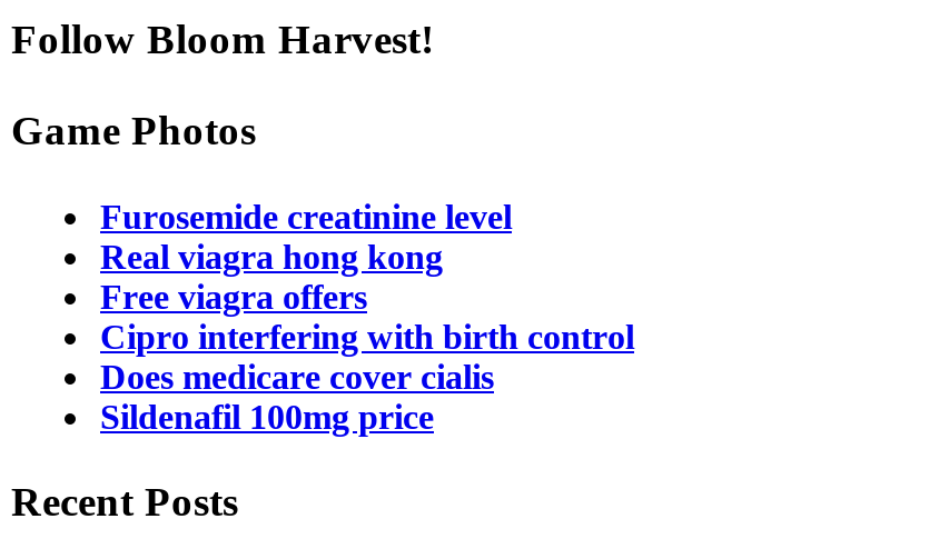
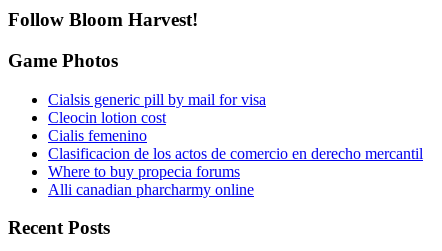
- Furosemide creatinine level
- Real viagra hong kong
- Free viagra offers
- Cipro interfering with birth control
- Does medicare cover cialis
- Sildenafil 100mg price
+ Cialsis generic pill by mail for visa
+ Cleocin lotion cost
+ Cialis femenino
+ Clasificacion de los actos de comercio en derecho mercantil
+ Where to buy propecia forums
+ Alli canadian pharcharmy online
